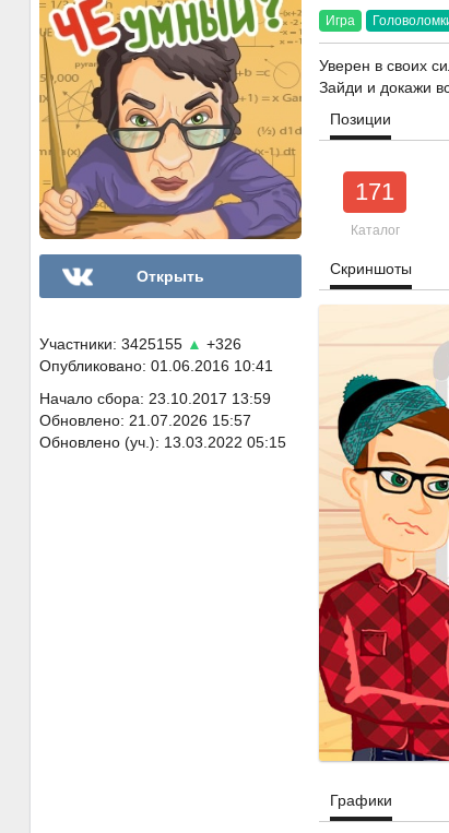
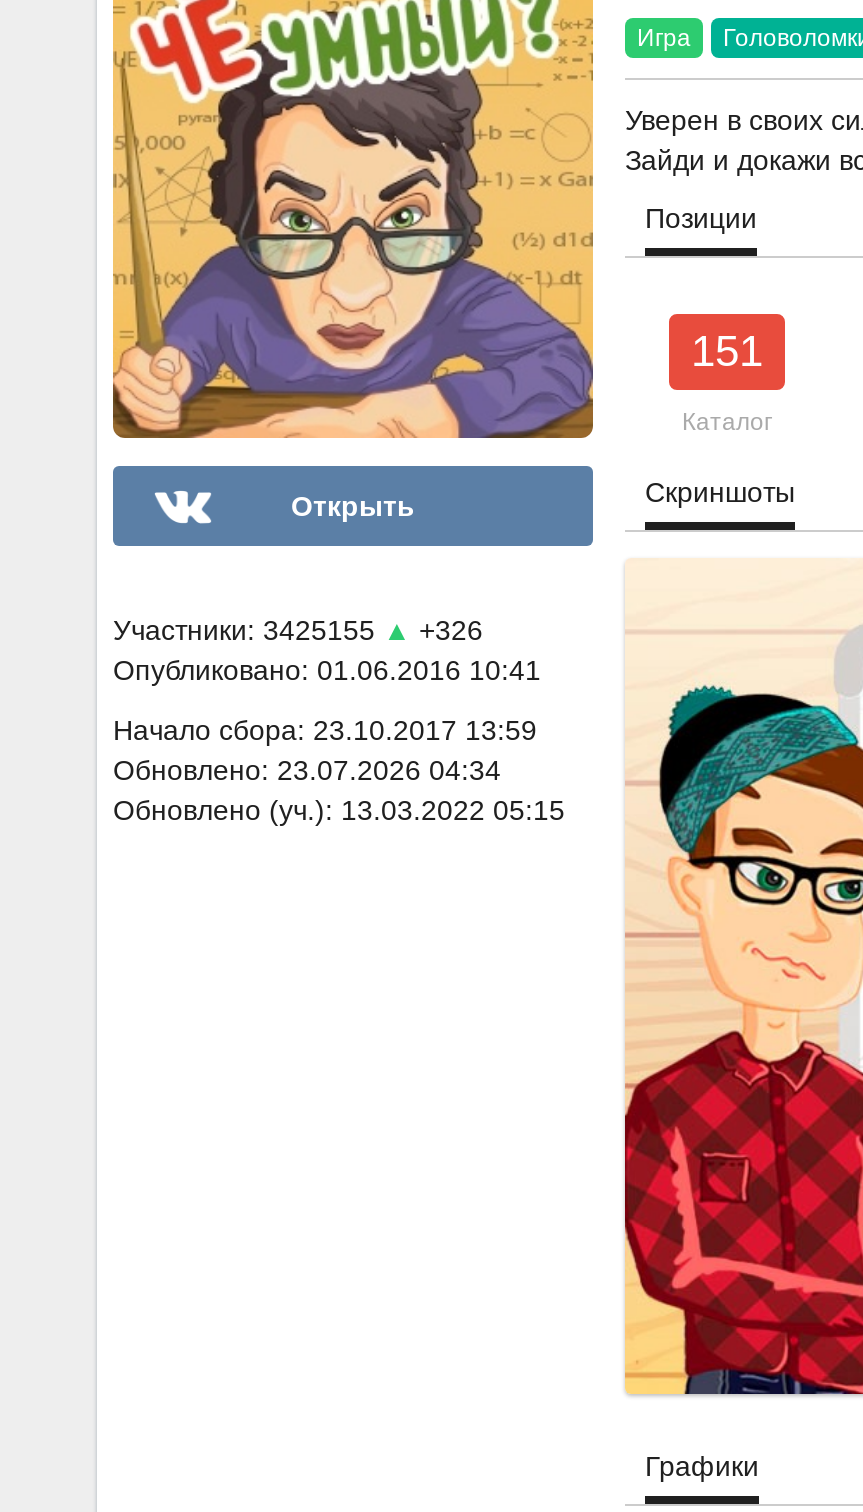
- 171
+ 151

- Обновлено: 21.07.2026 15:57
+ Обновлено: 23.07.2026 04:34
